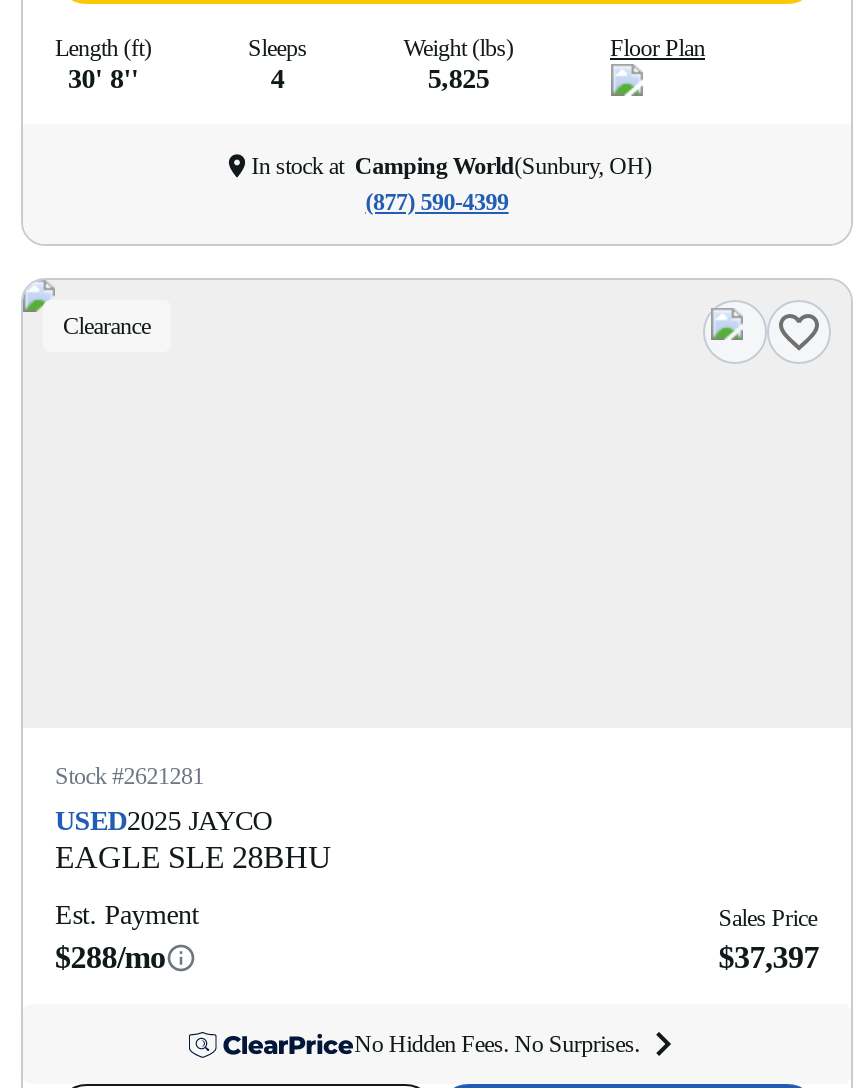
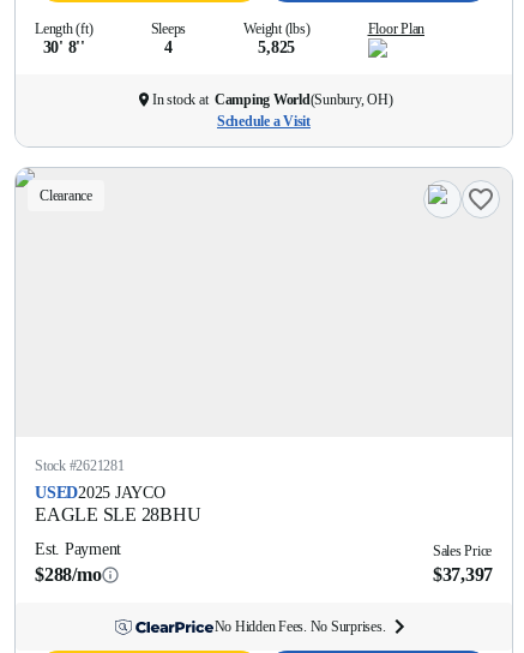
- (877) 590-4399
+ Schedule a Visit
